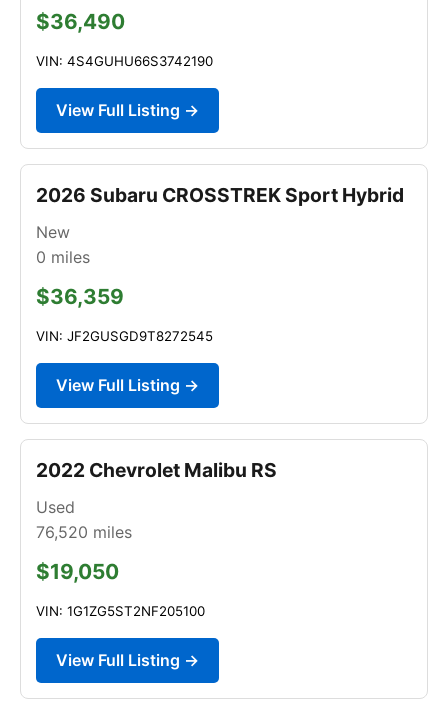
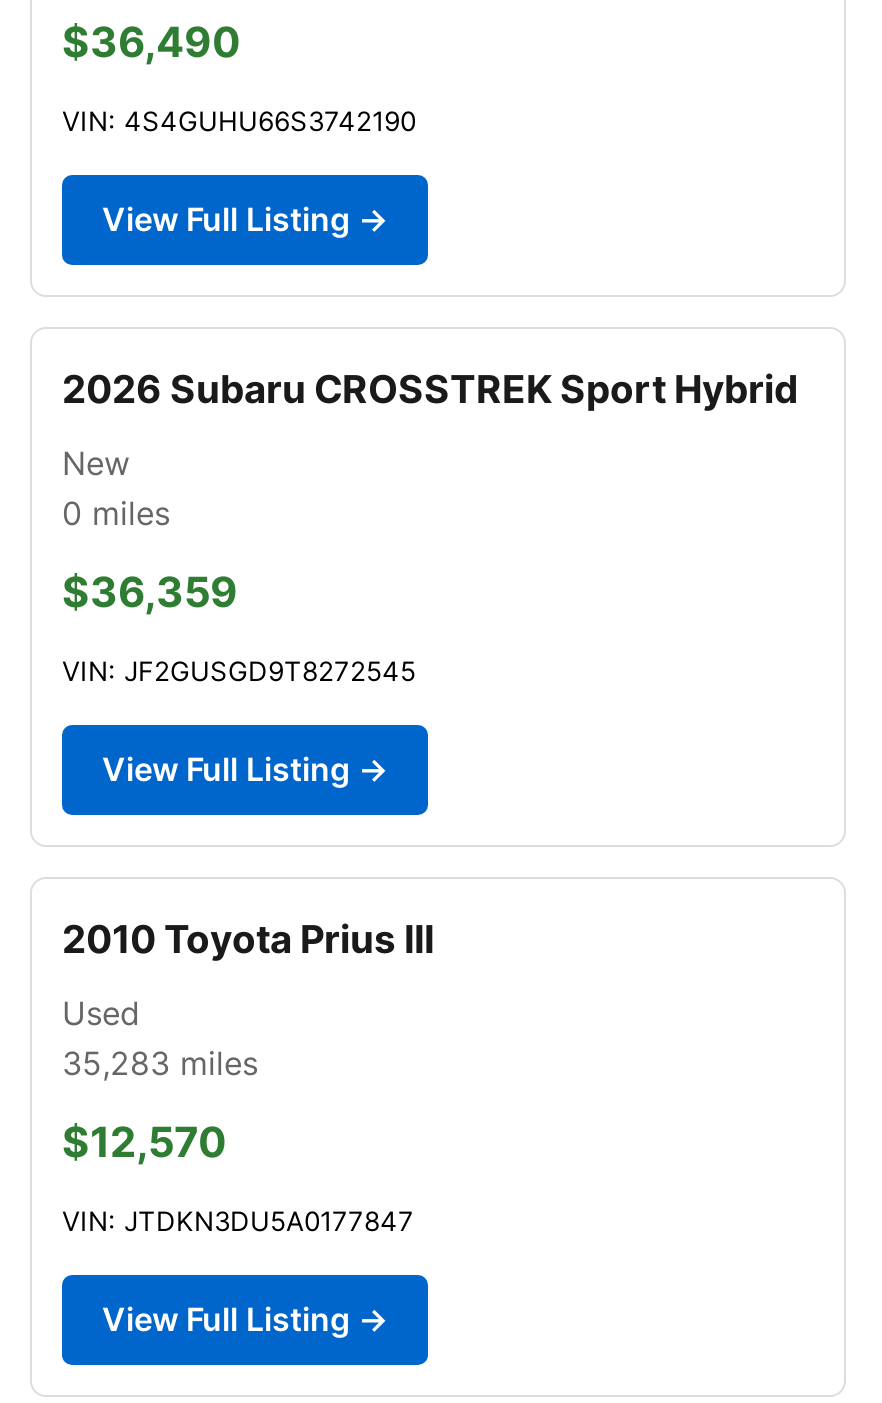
- 2022 Chevrolet Malibu RS
+ 2010 Toyota Prius III

- 76,520 miles
+ 35,283 miles

- $19,050
+ $12,570

- VIN: 1G1ZG5ST2NF205100
+ VIN: JTDKN3DU5A0177847
